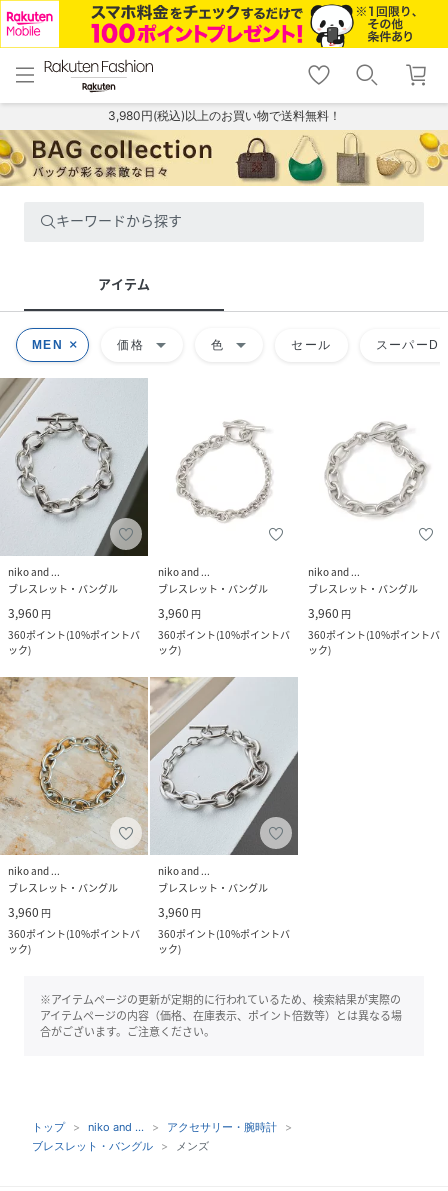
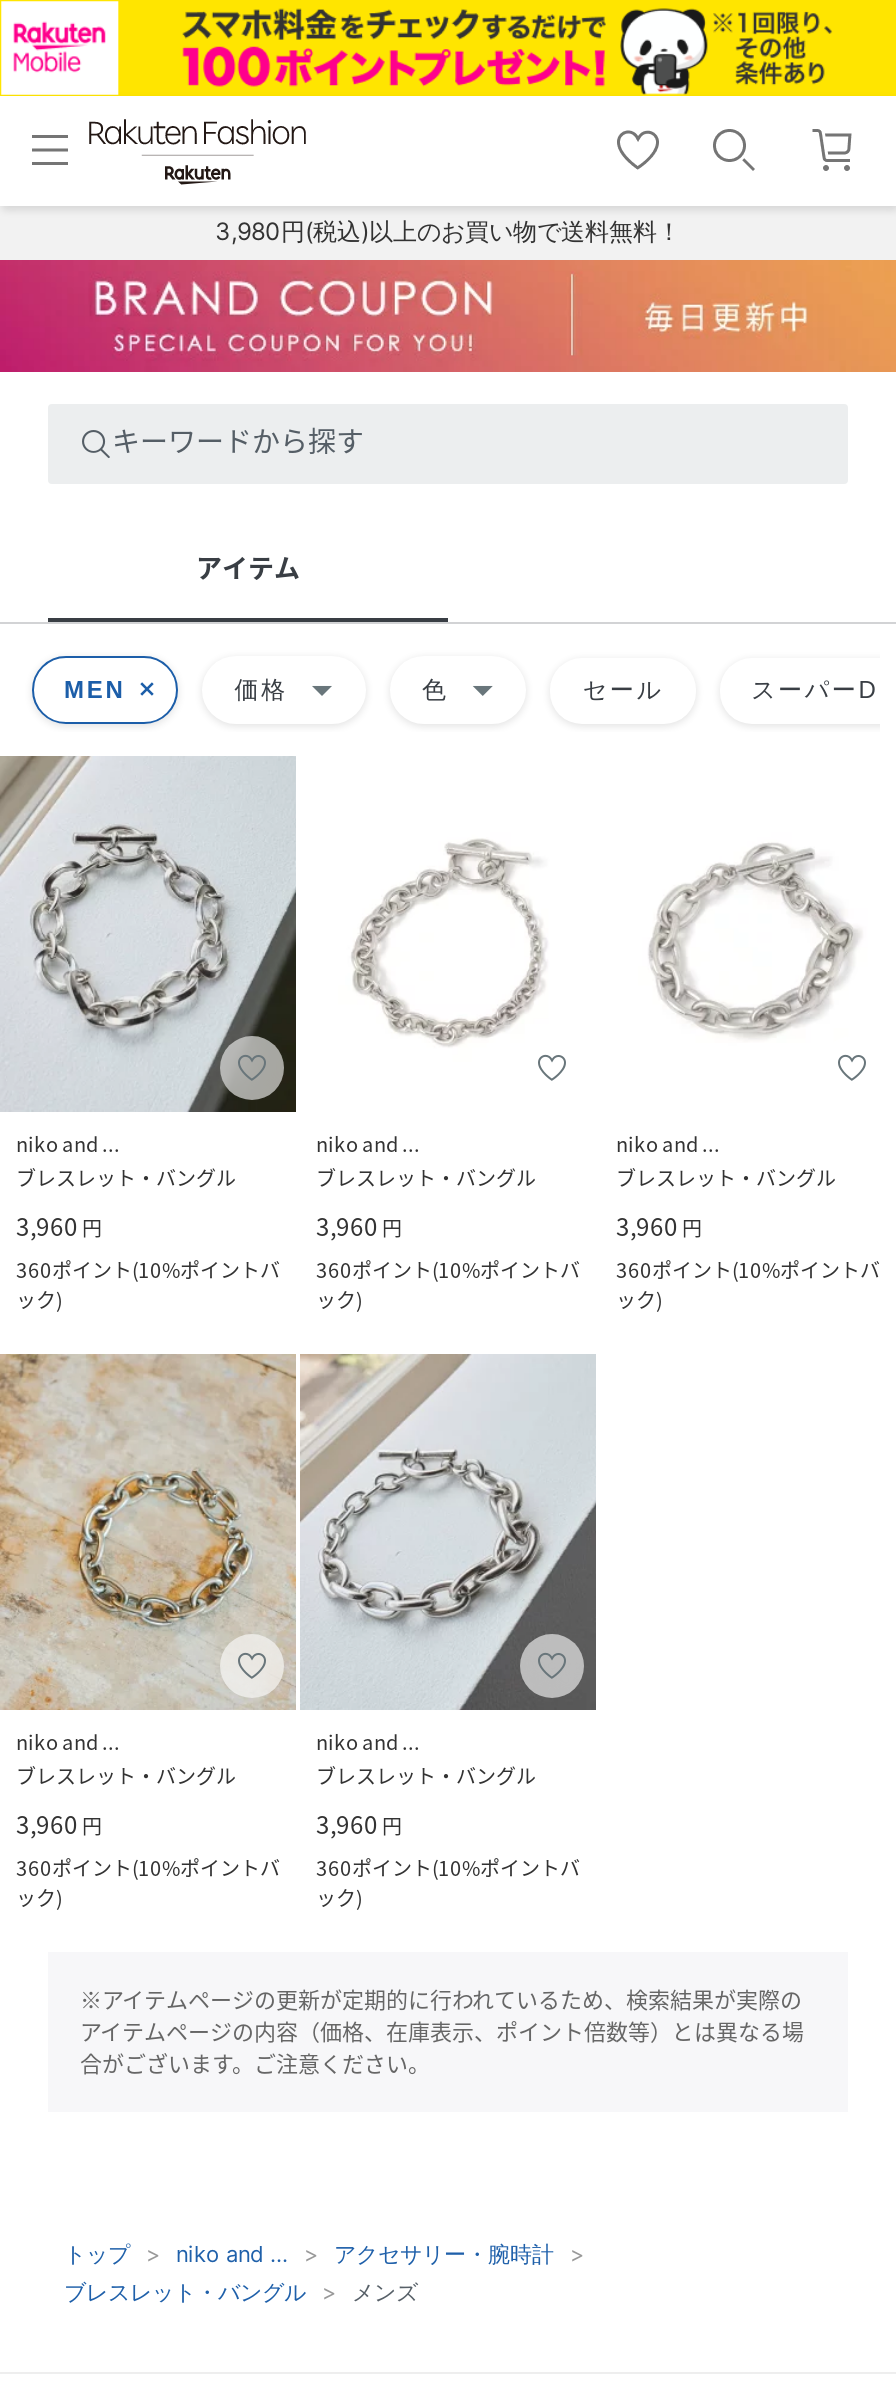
- [image]
+ [image]
